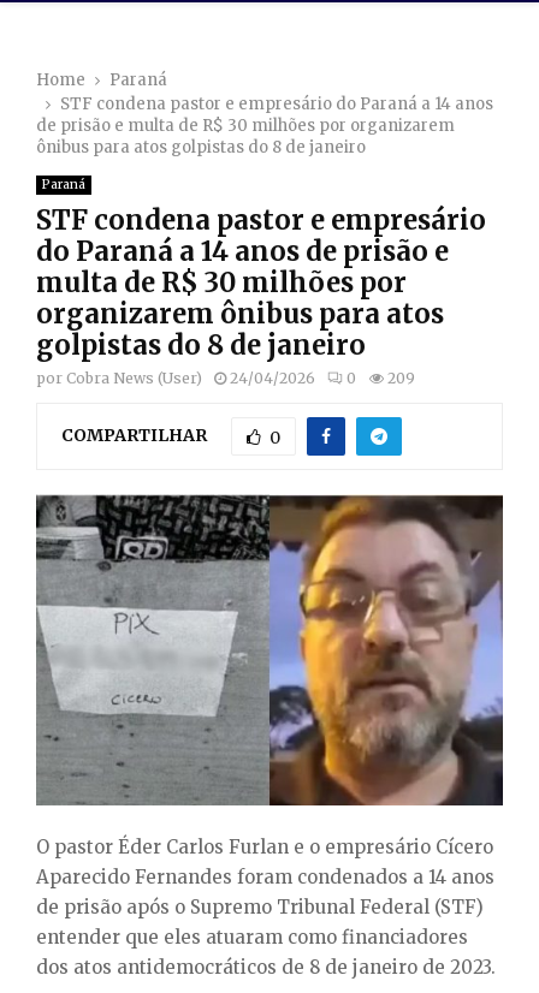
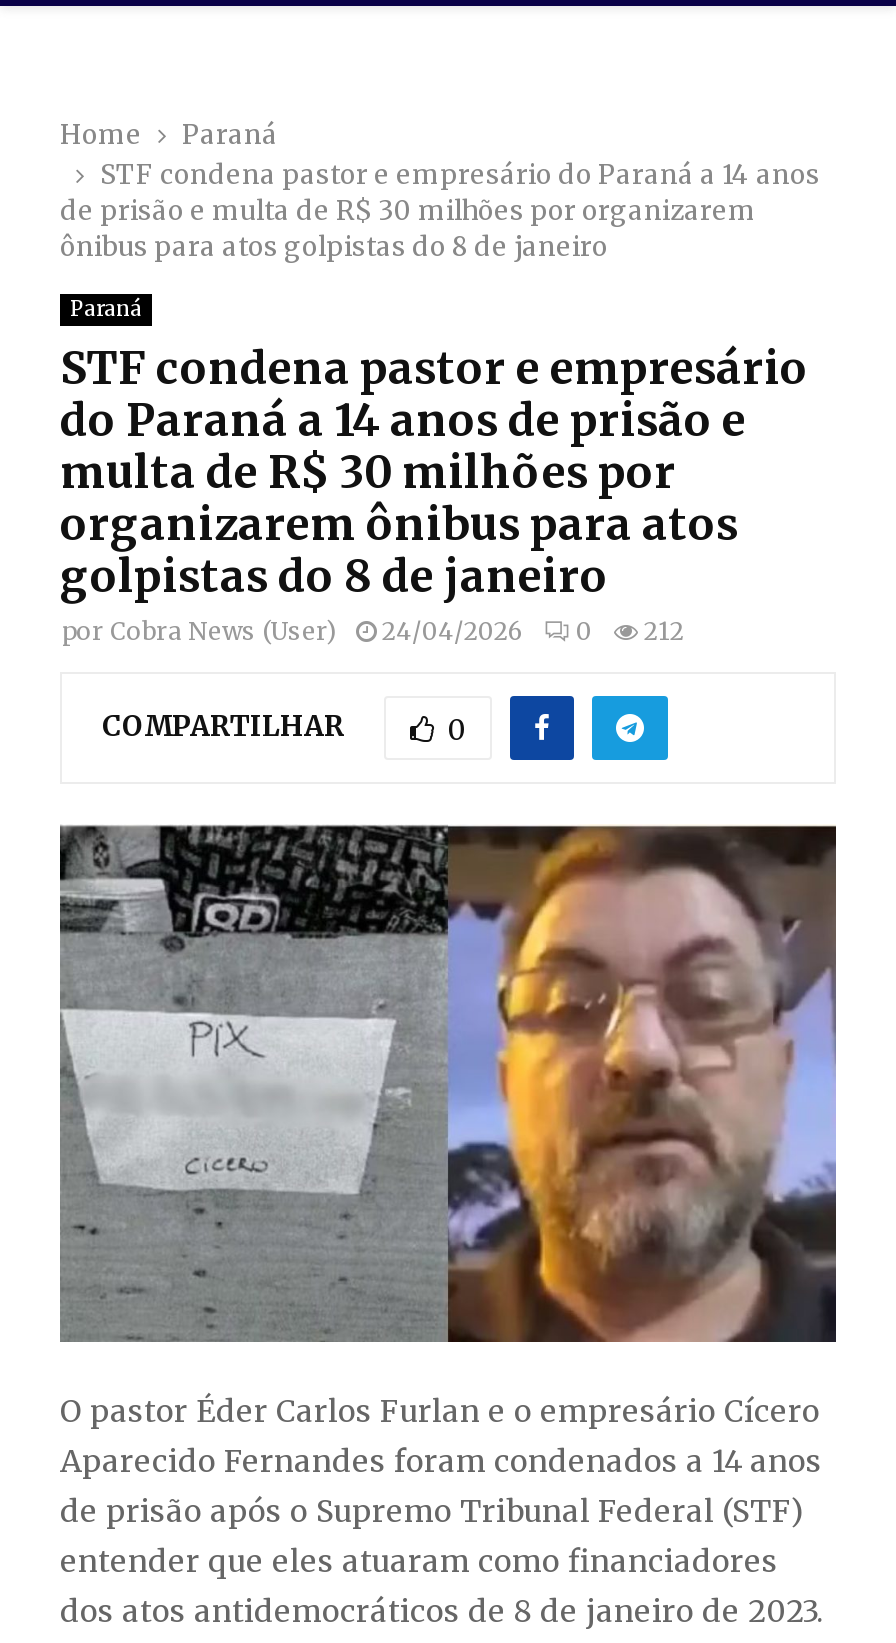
- por Cobra News (User) 24/04/2026 0 209
+ por Cobra News (User) 24/04/2026 0 212
